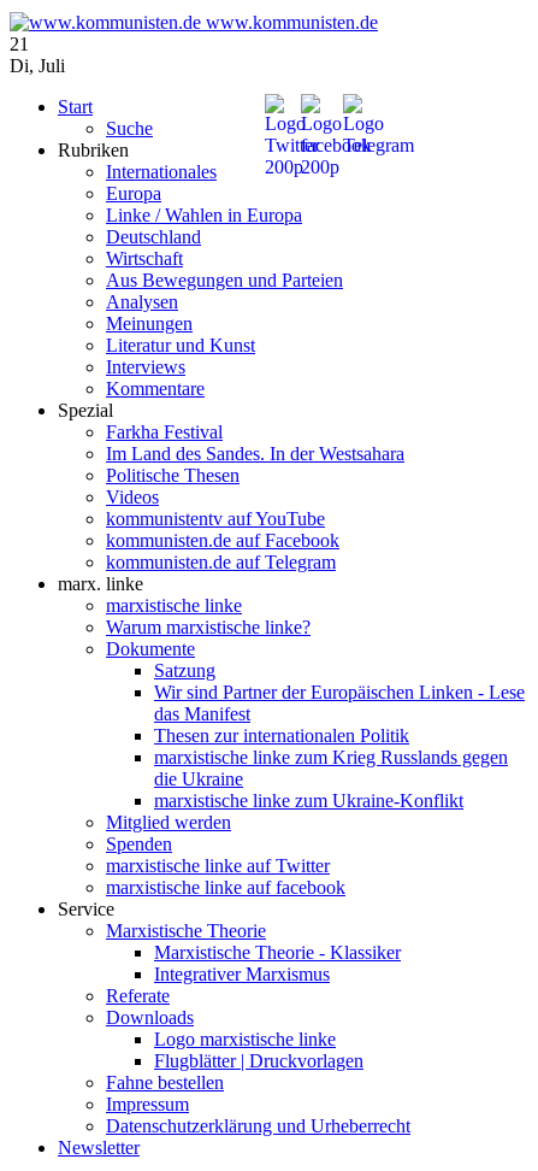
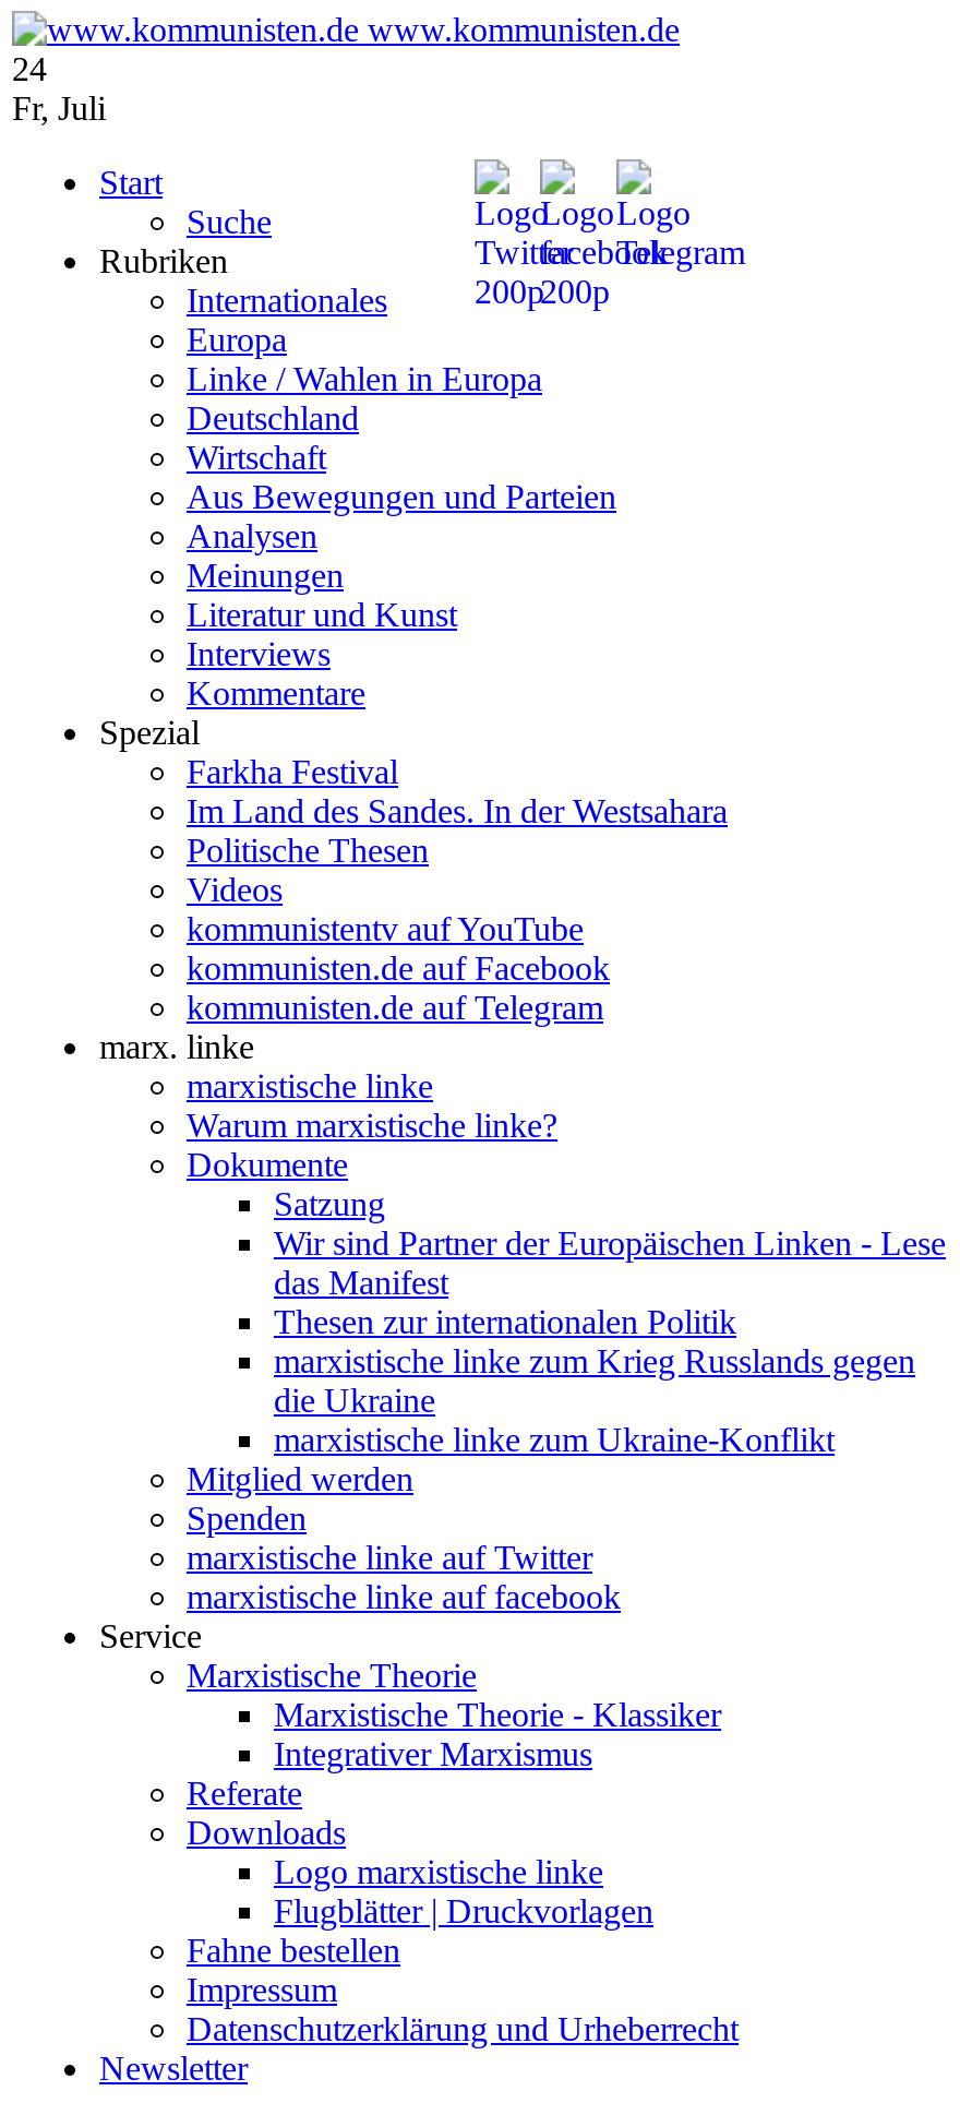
- 21
+ 24

- Di, Juli
+ Fr, Juli
